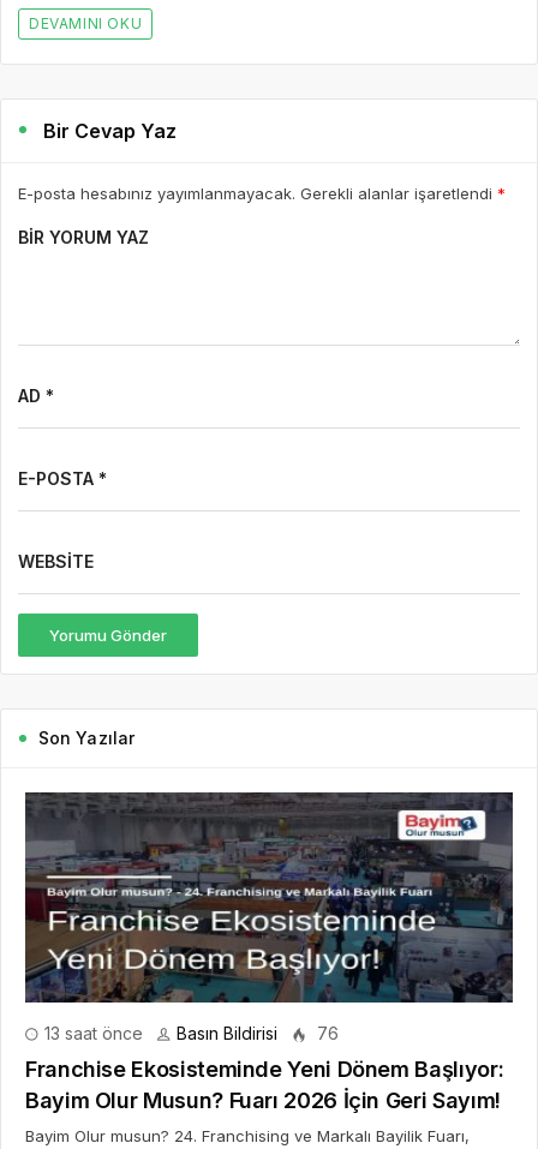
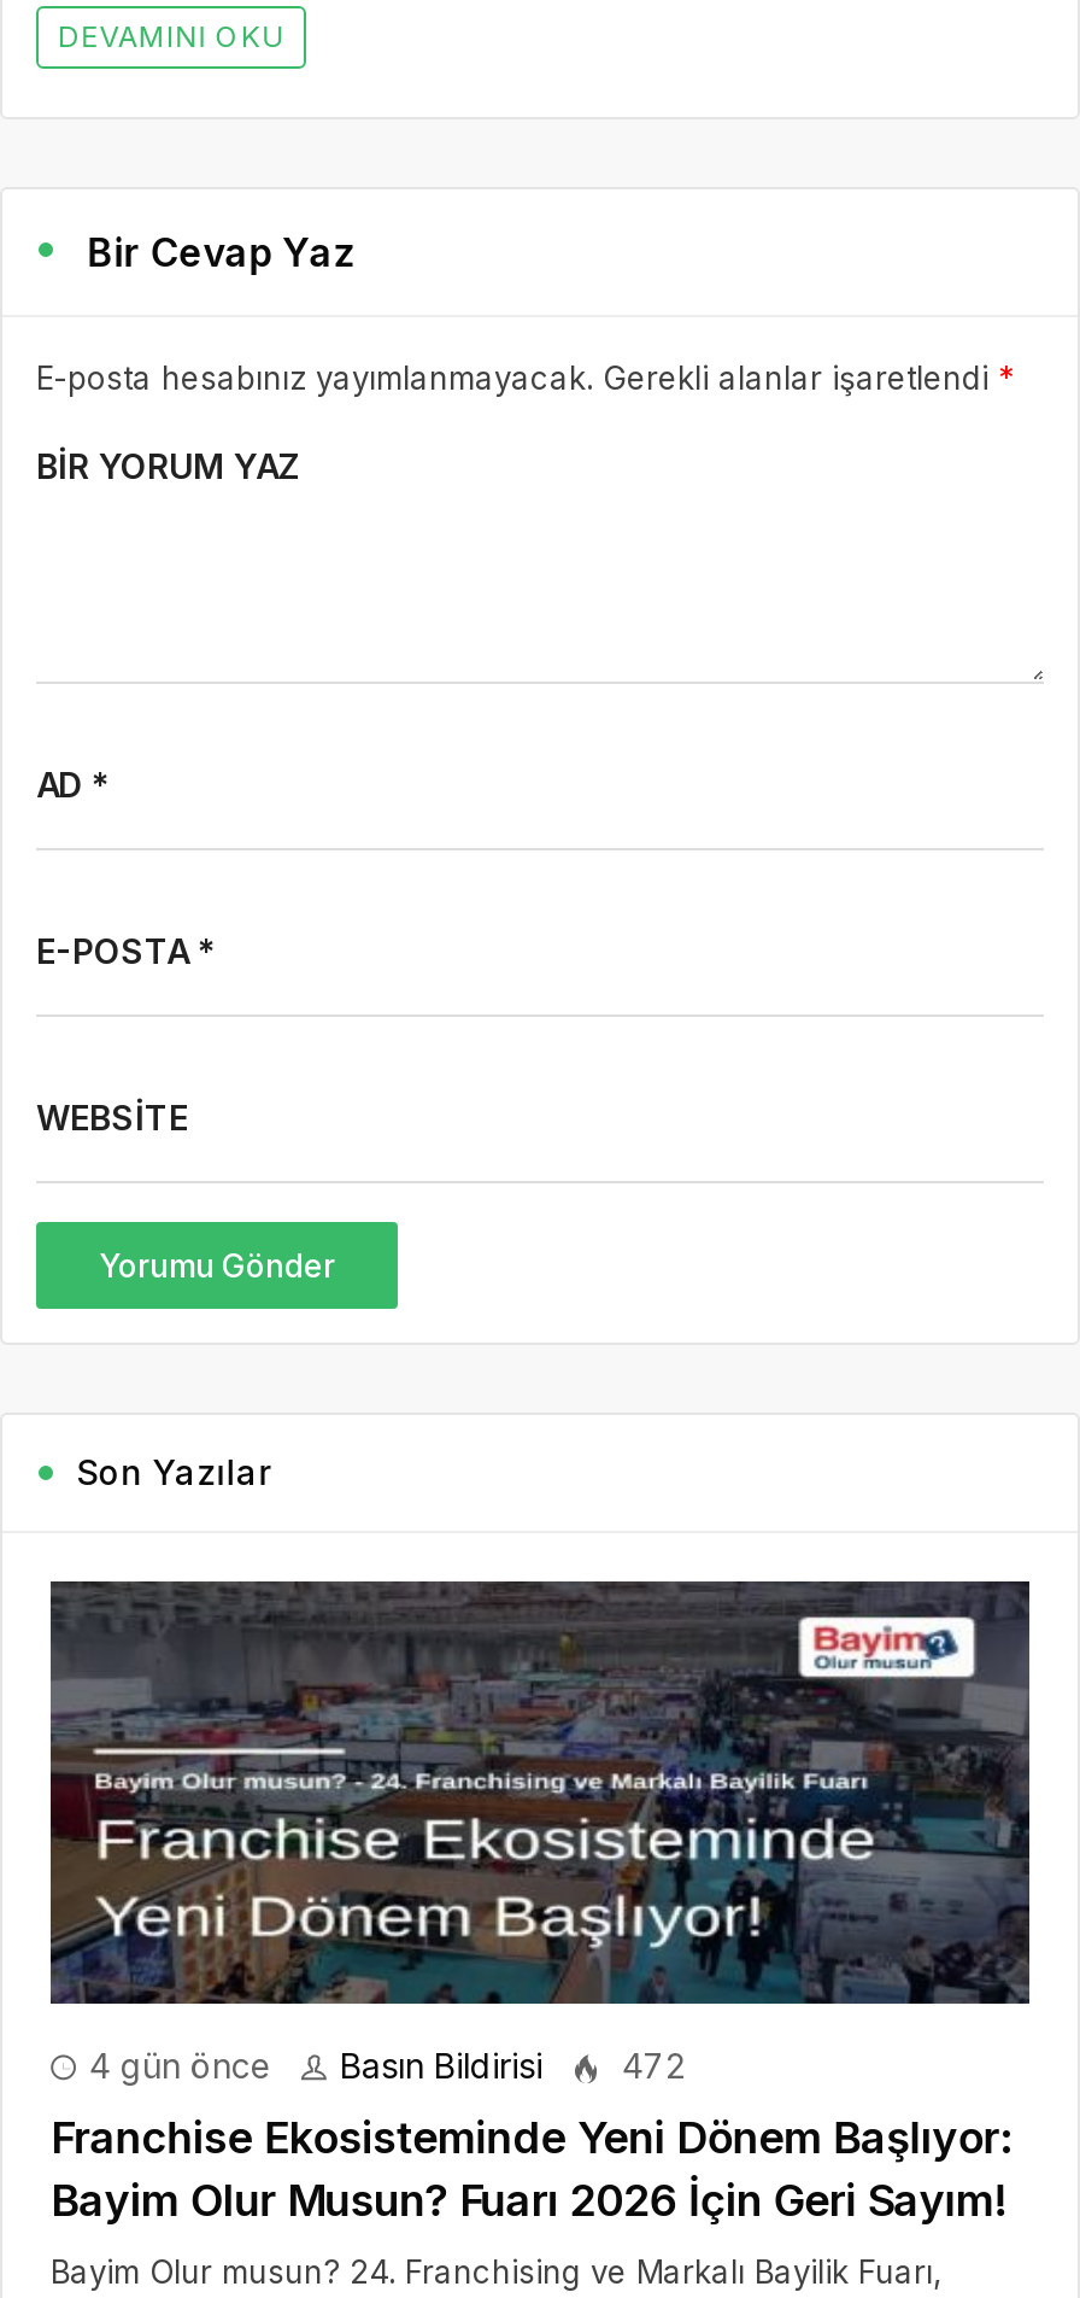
- 13 saat önce
+ 4 gün önce

- 76
+ 472
